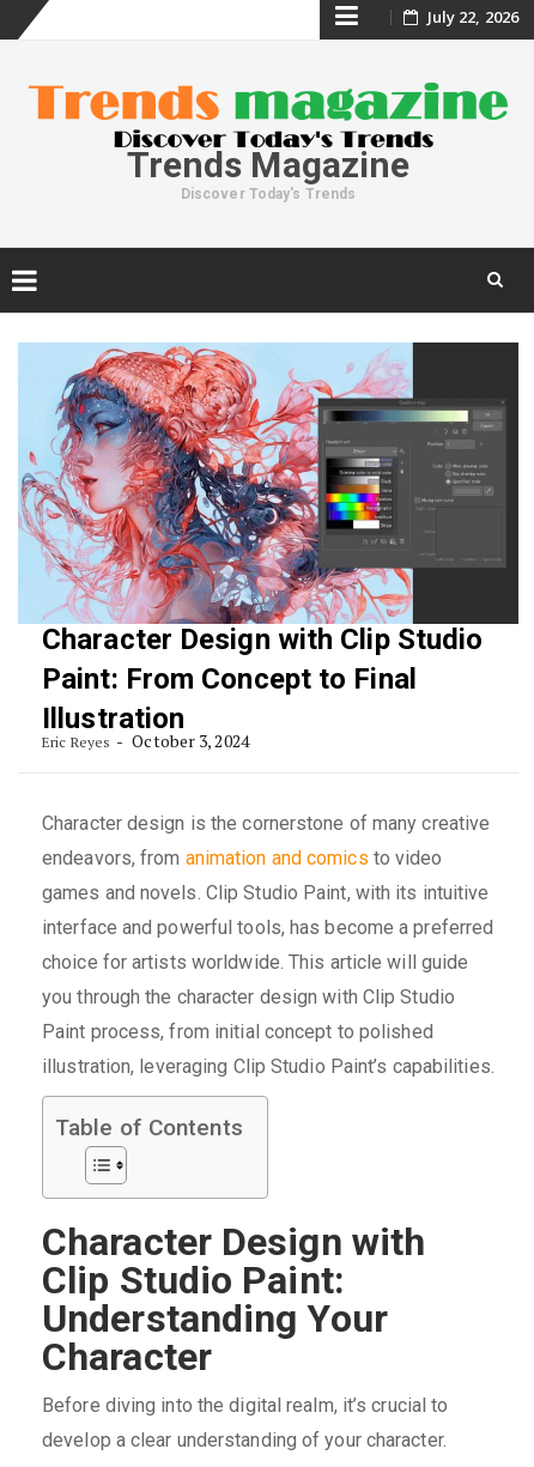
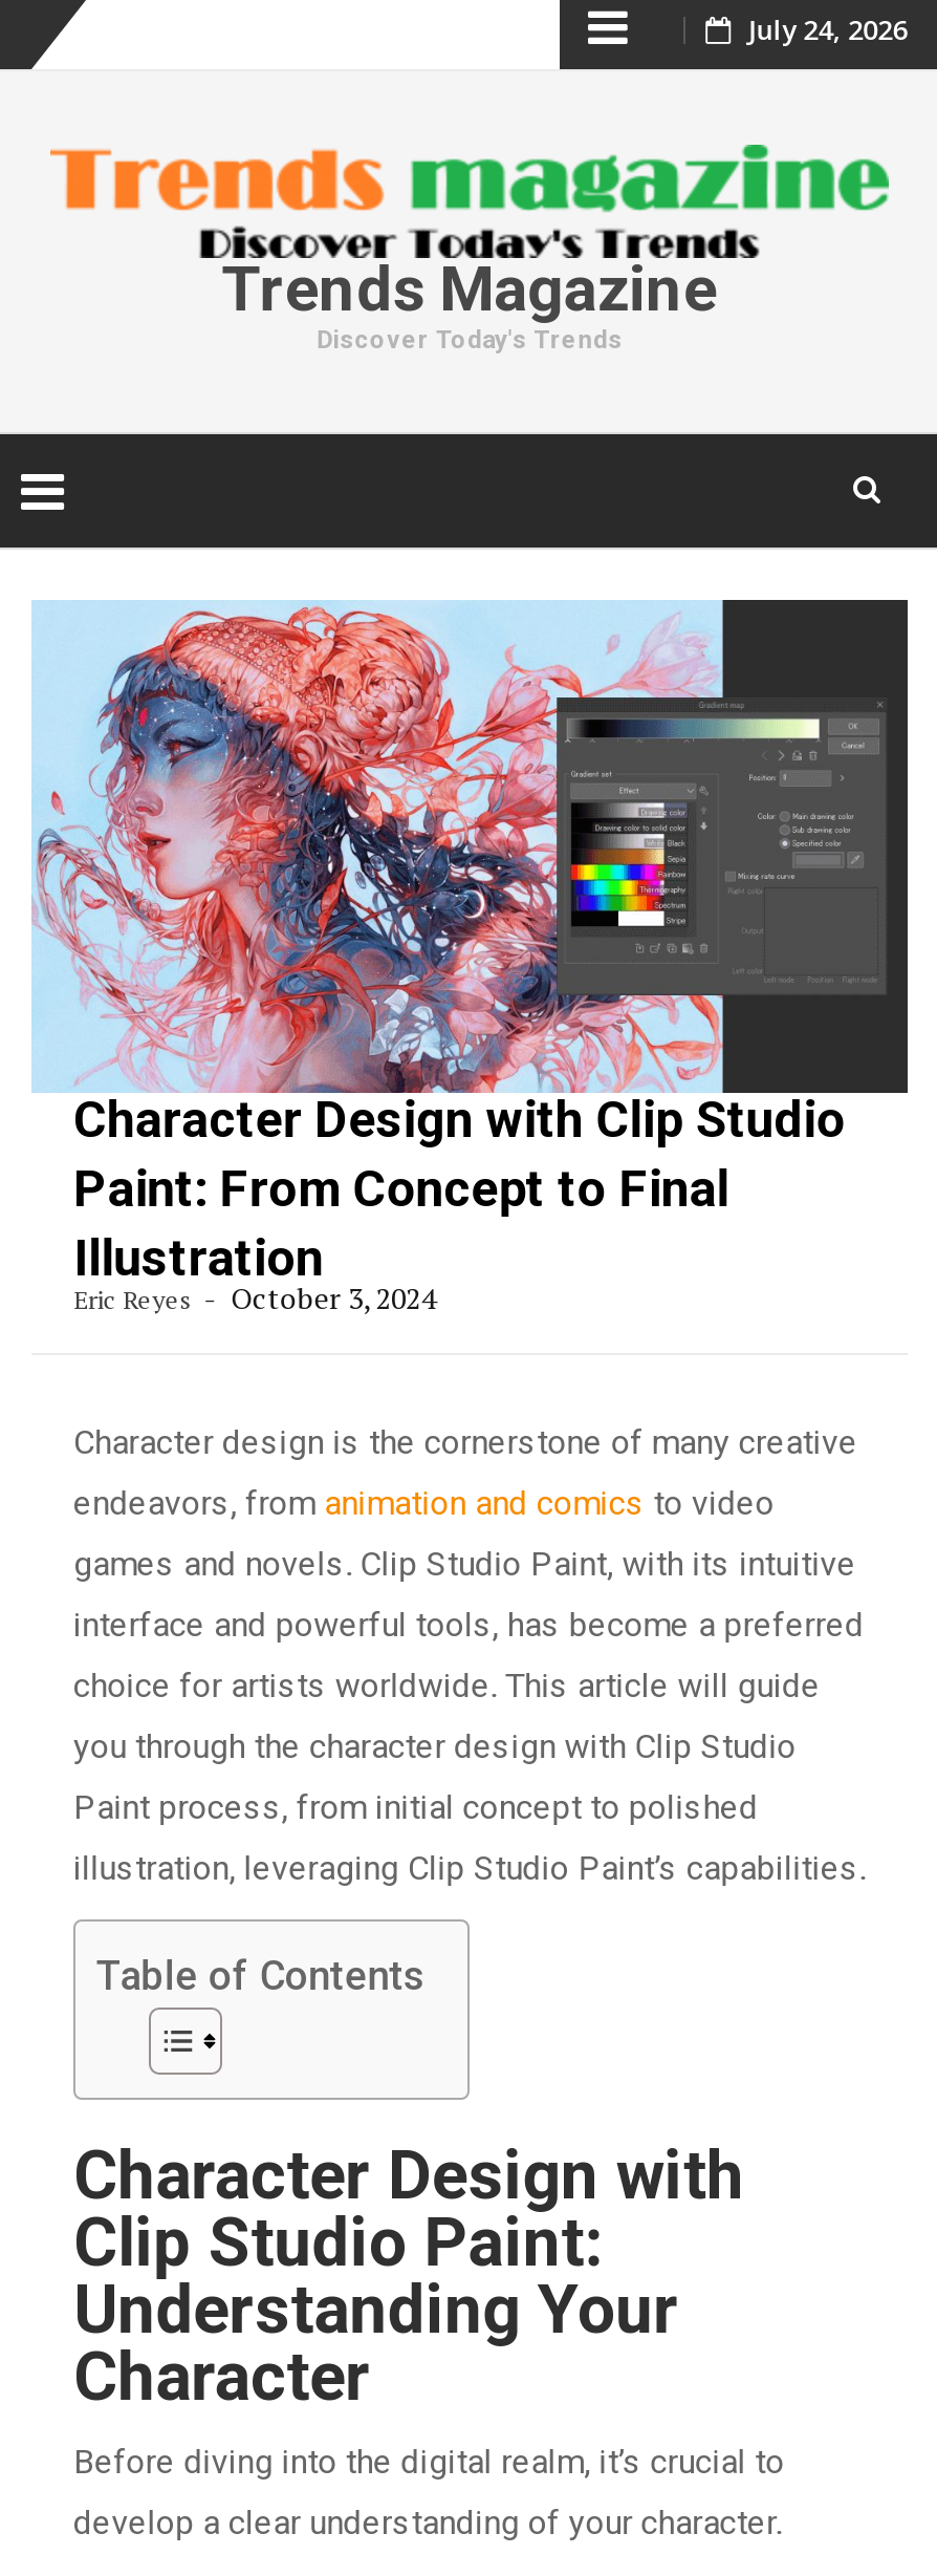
- July 22, 2026
+ July 24, 2026
